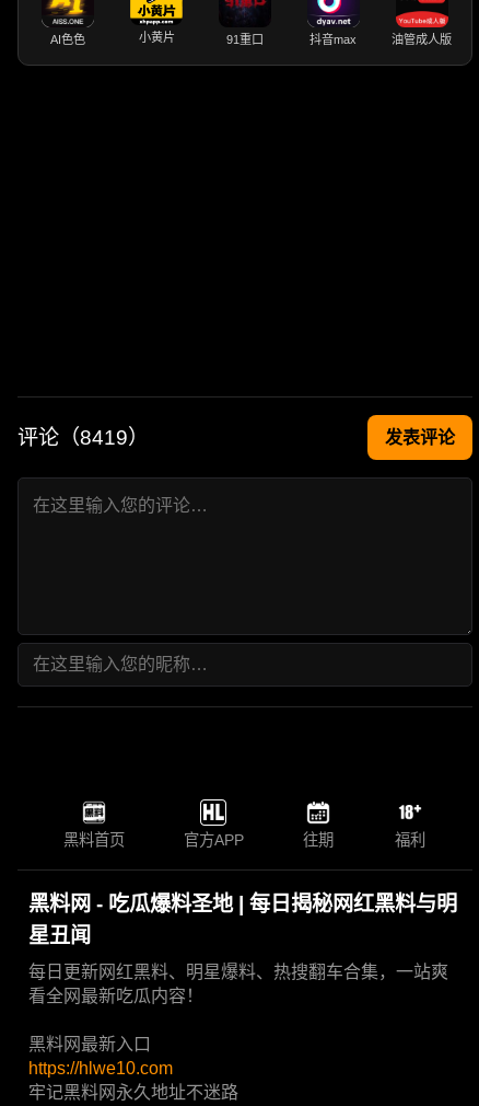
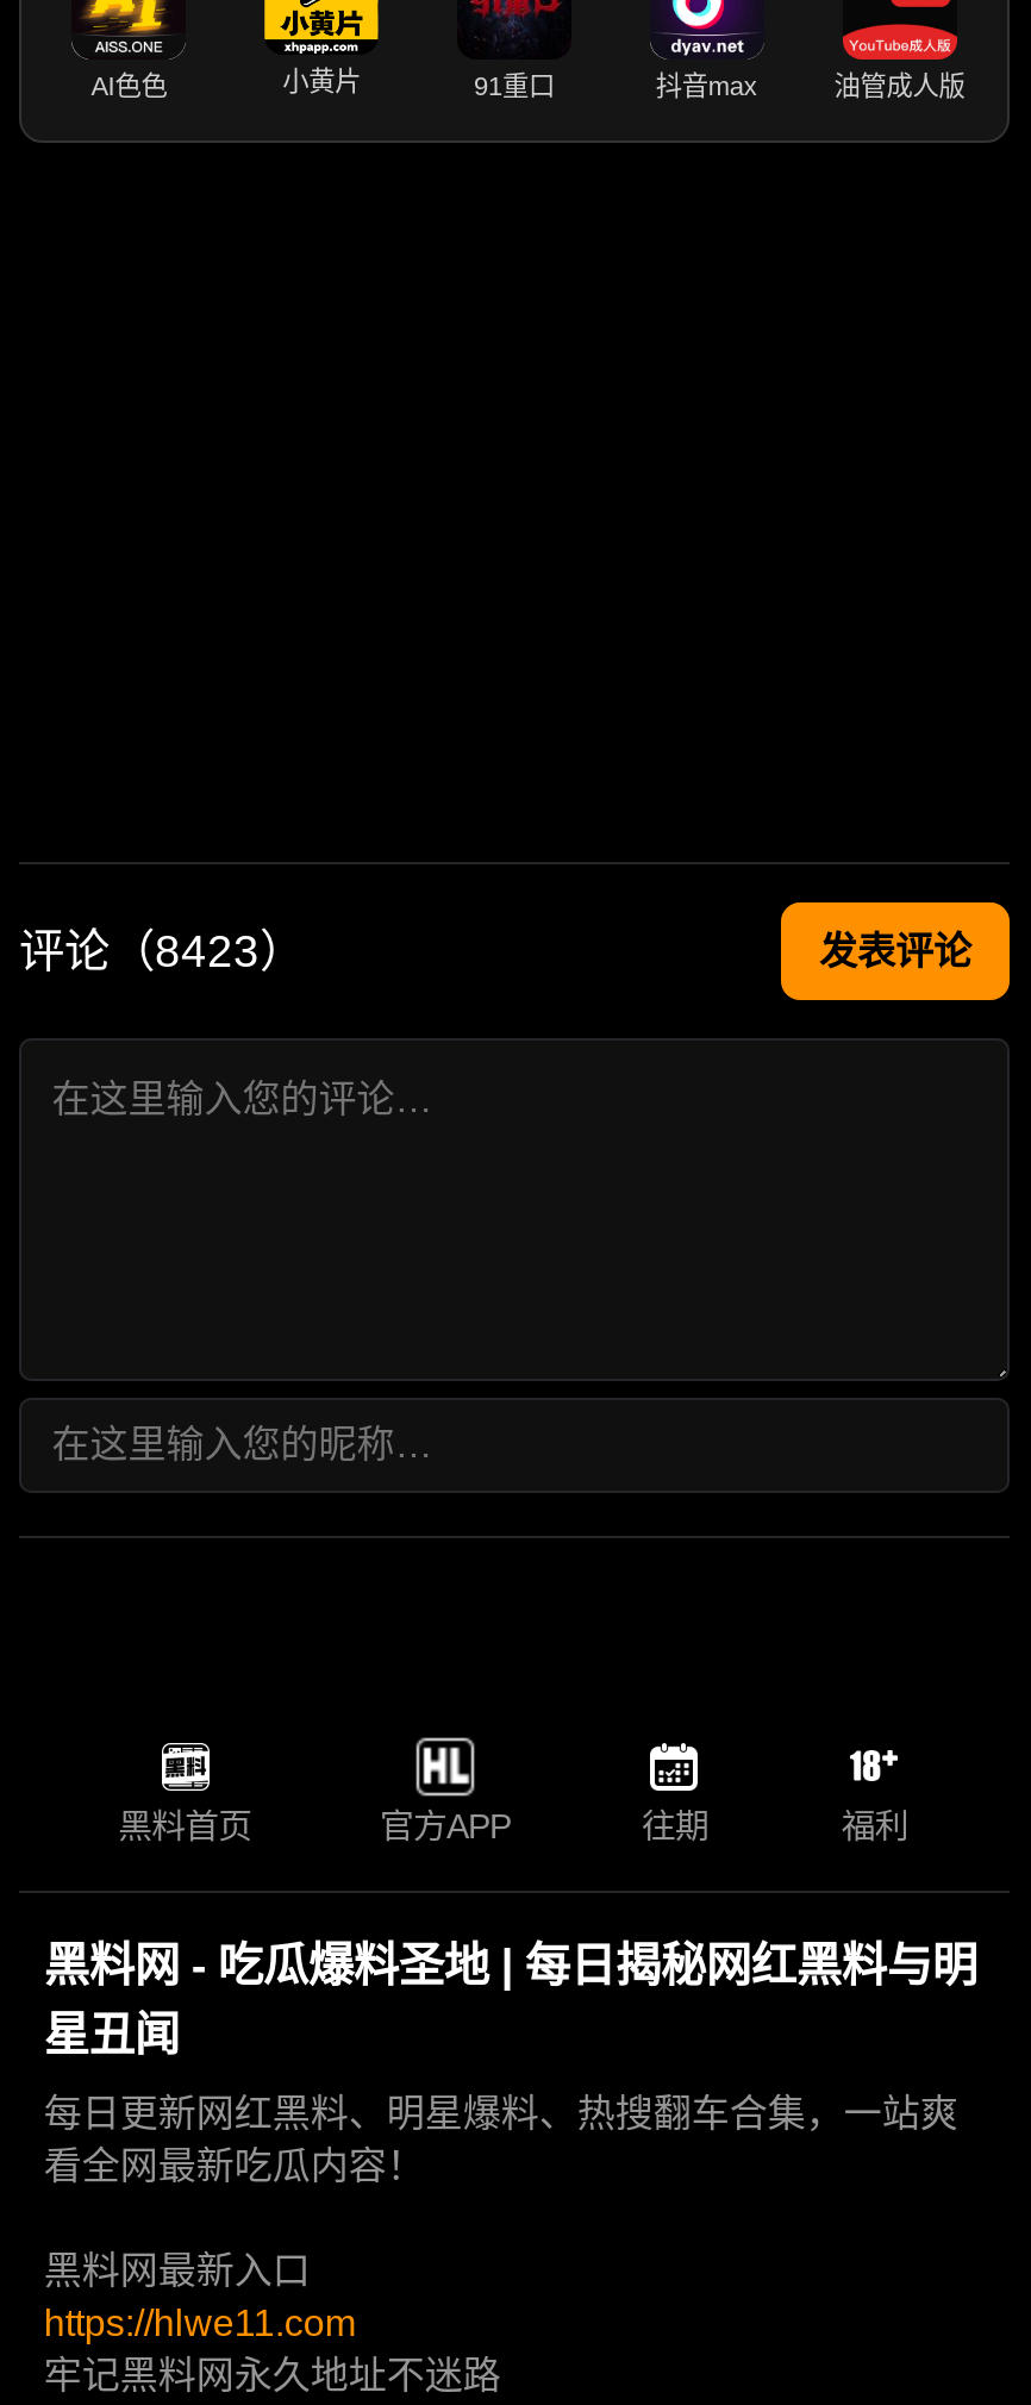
- 评论（8419）
+ 评论（8423）

- https://hlwe10.com
+ https://hlwe11.com
